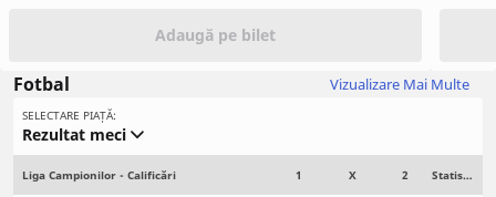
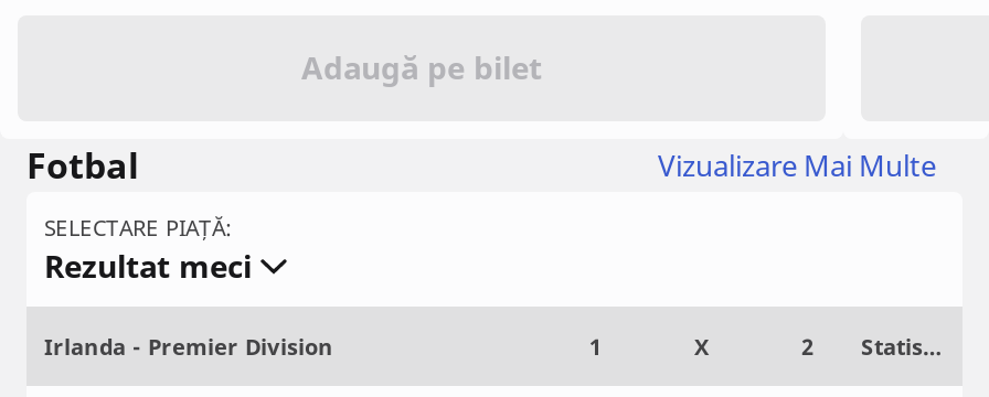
- Liga Campionilor - Calificări
+ Irlanda - Premier Division
